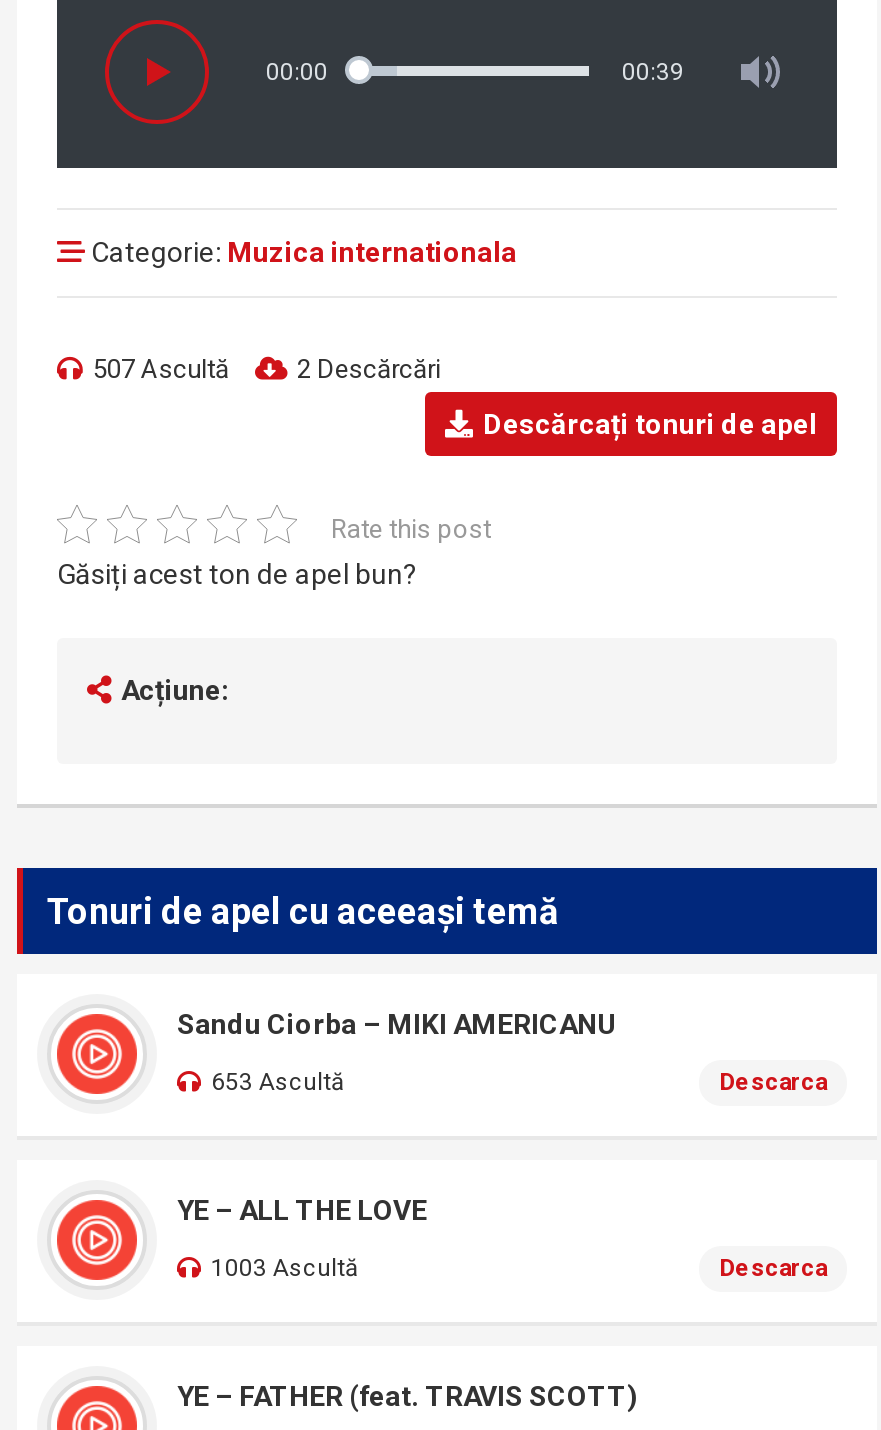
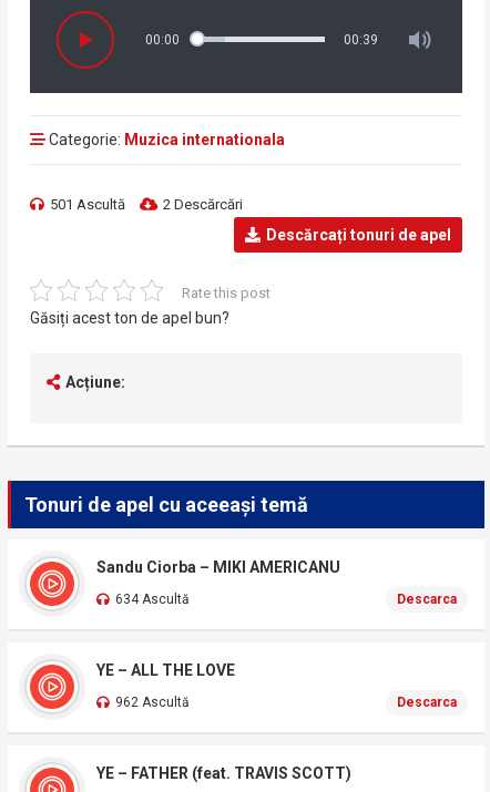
- 507 Ascultă
+ 501 Ascultă

- 653 Ascultă
+ 634 Ascultă

- 1003 Ascultă
+ 962 Ascultă
